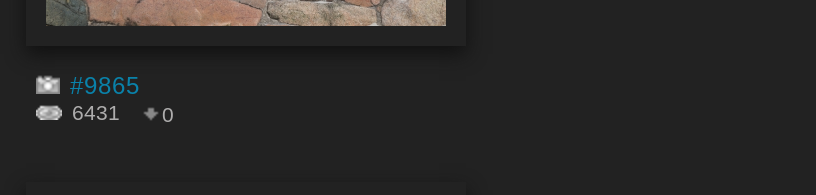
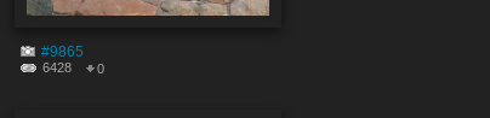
- 6431 0
+ 6428 0
